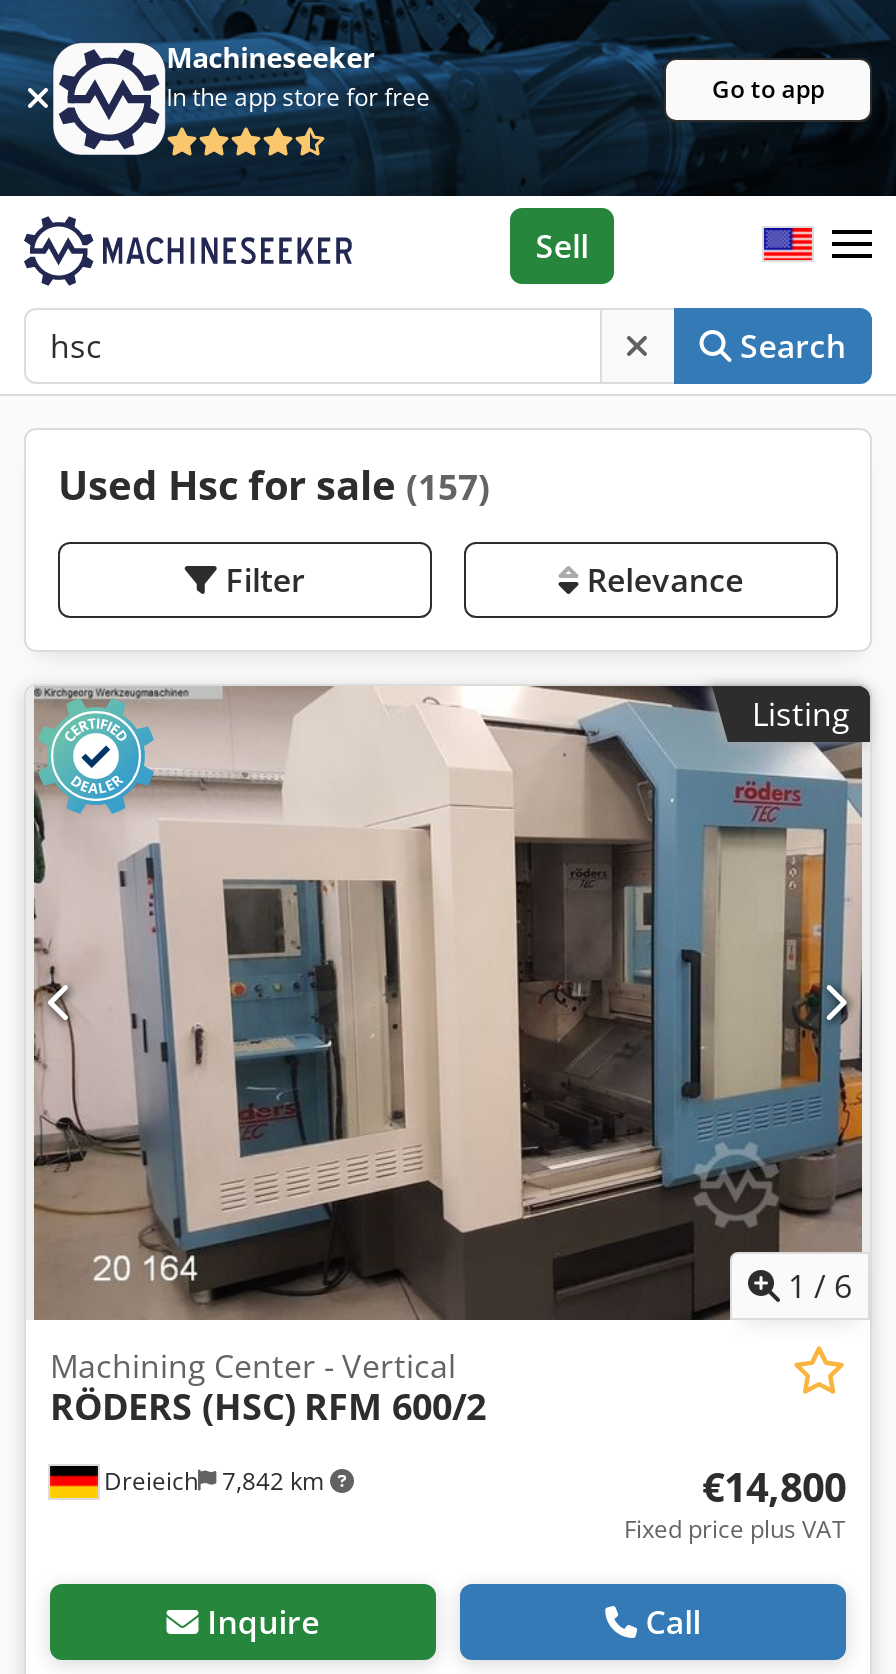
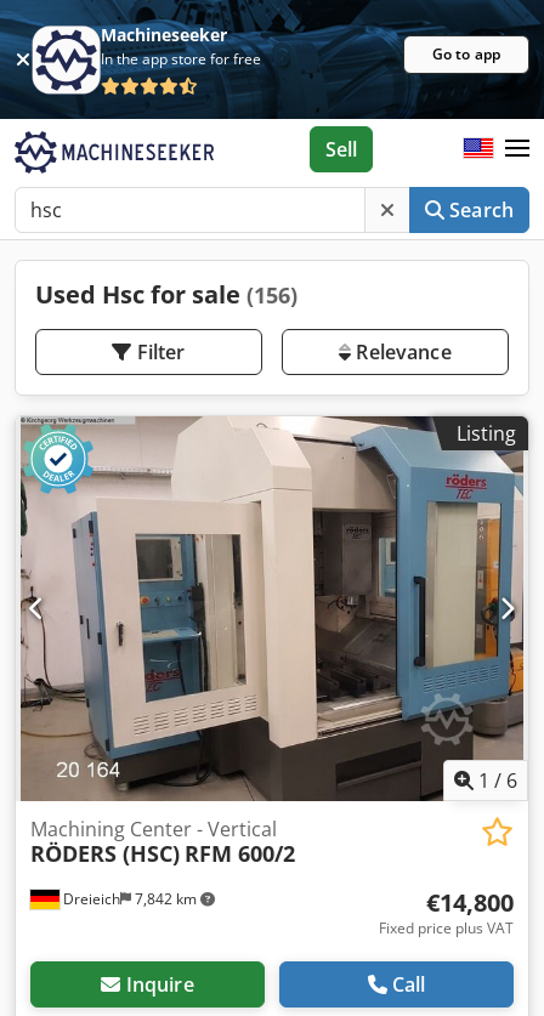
- Used Hsc for sale (157)
+ Used Hsc for sale (156)
